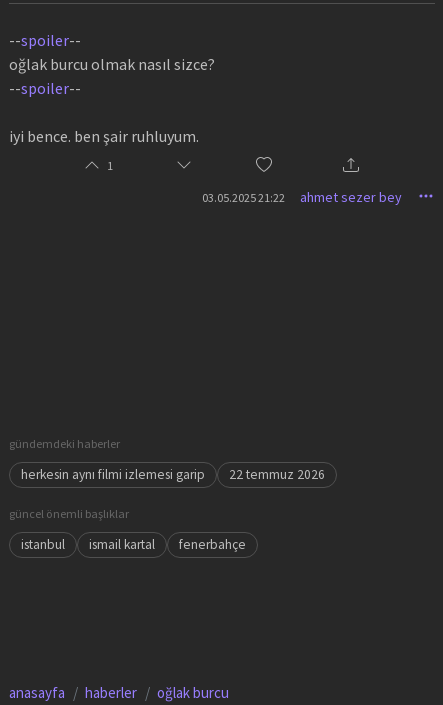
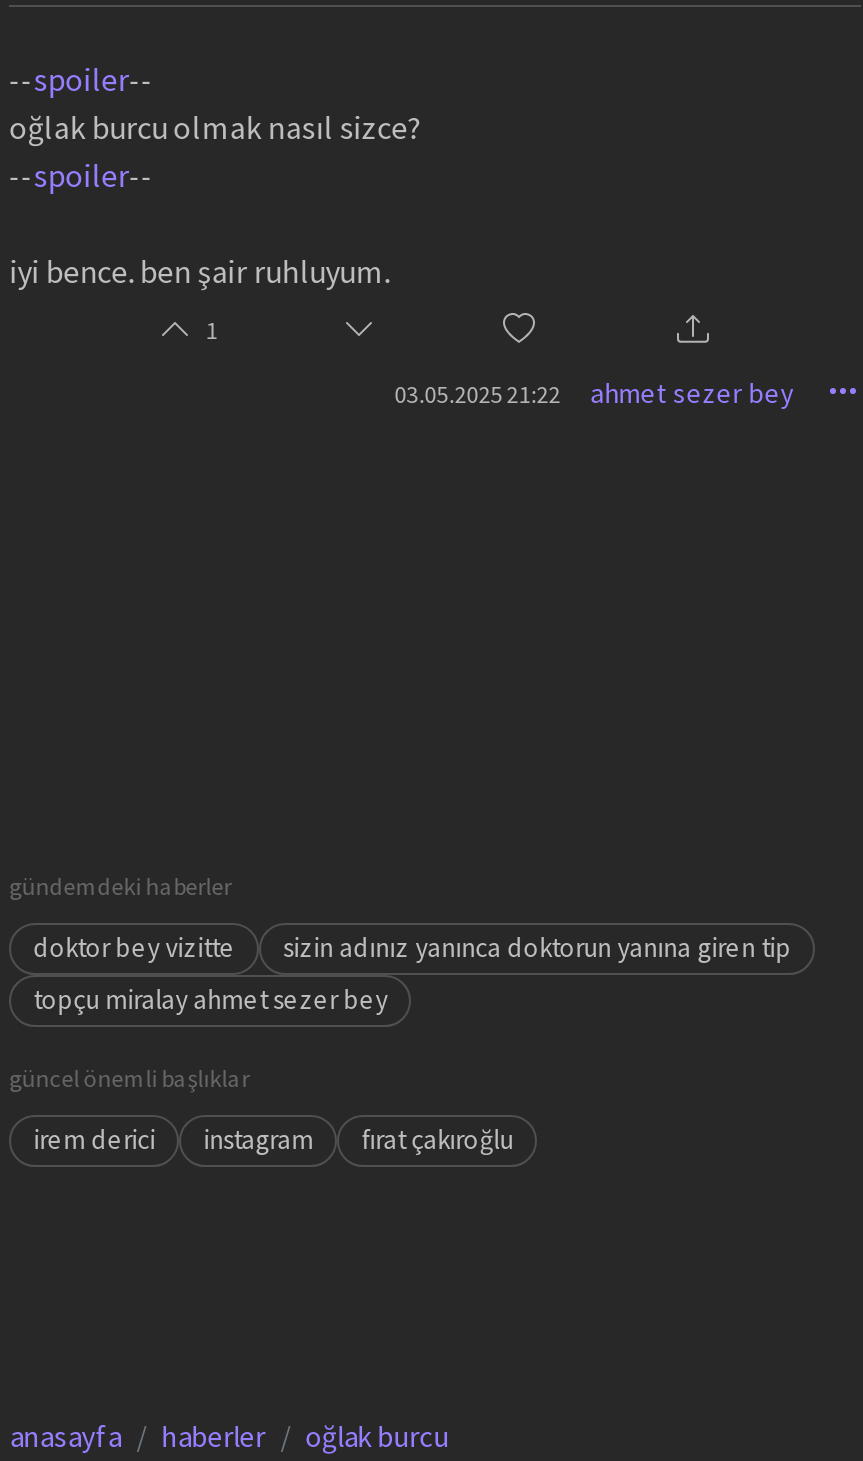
- herkesin aynı filmi izlemesi garip
- 22 temmuz 2026
+ doktor bey vizitte
+ sizin adınız yanınca doktorun yanına giren tip
+ topçu miralay ahmet sezer bey

- istanbul
- ismail kartal
- fenerbahçe
+ irem derici
+ instagram
+ fırat çakıroğlu
